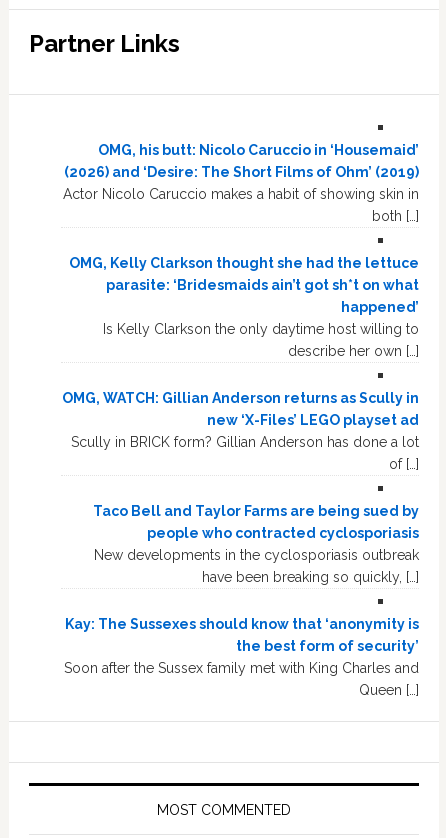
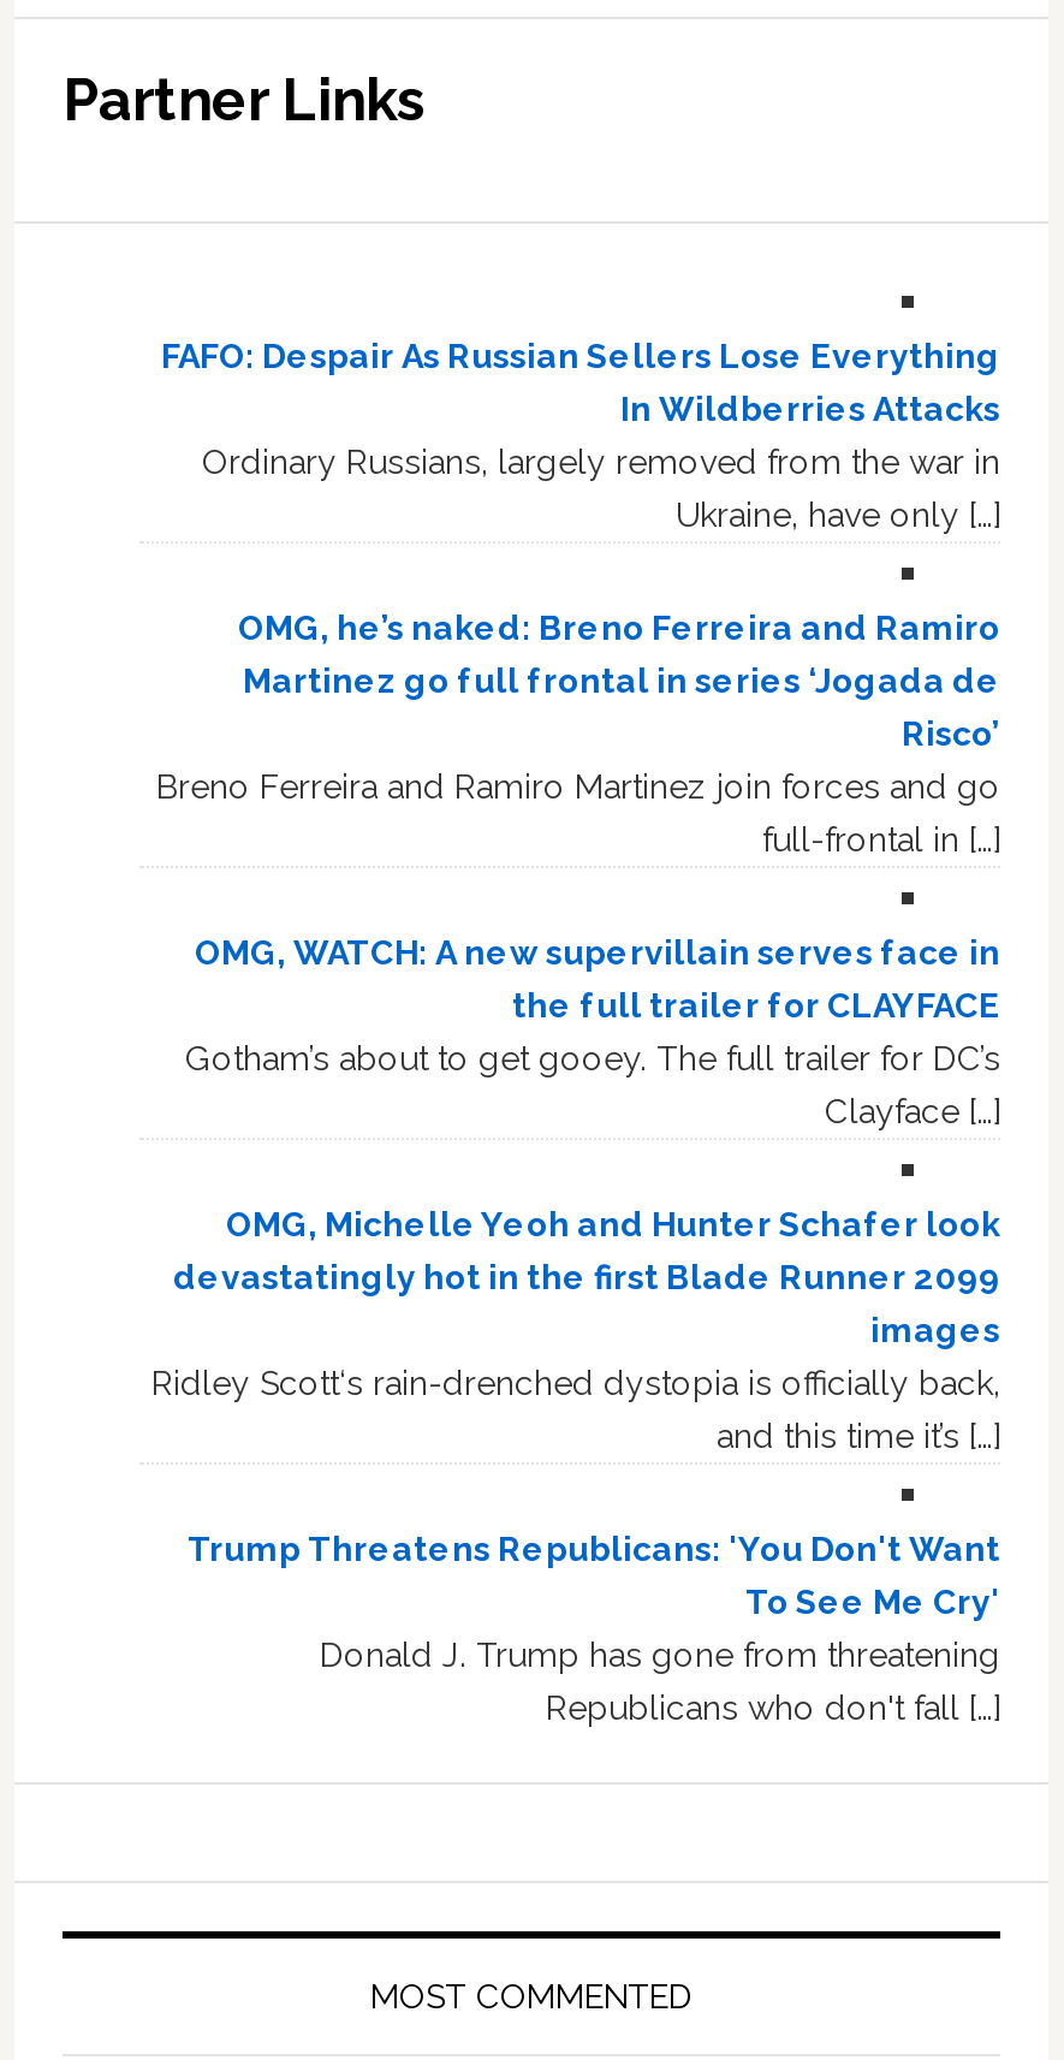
- OMG, his butt: Nicolo Caruccio in ‘Housemaid’
- (2026) and ‘Desire: The Short Films of Ohm’ (2019)
- Actor Nicolo Caruccio makes a habit of showing skin in
- both […]
+ FAFO: Despair As Russian Sellers Lose Everything
+ In Wildberries Attacks
+ Ordinary Russians, largely removed from the war in
+ Ukraine, have only […]

- OMG, Kelly Clarkson thought she had the lettuce
- parasite: ‘Bridesmaids ain’t got sh*t on what
- happened’
- Is Kelly Clarkson the only daytime host willing to
- describe her own […]
+ OMG, he’s naked: Breno Ferreira and Ramiro
+ Martinez go full frontal in series ‘Jogada de
+ Risco’
+ Breno Ferreira and Ramiro Martinez join forces and go
+ full-frontal in […]

- OMG, WATCH: Gillian Anderson returns as Scully in
- new ‘X-Files’ LEGO playset ad
- Scully in BRICK form? Gillian Anderson has done a lot
- of […]
+ OMG, WATCH: A new supervillain serves face in
+ the full trailer for CLAYFACE
+ Gotham’s about to get gooey. The full trailer for DC’s
+ Clayface […]

- Taco Bell and Taylor Farms are being sued by
- people who contracted cyclosporiasis
- New developments in the cyclosporiasis outbreak
- have been breaking so quickly, […]
+ OMG, Michelle Yeoh and Hunter Schafer look
+ devastatingly hot in the first Blade Runner 2099
+ images
+ Ridley Scott‘s rain-drenched dystopia is officially back,
+ and this time it’s […]

- Kay: The Sussexes should know that ‘anonymity is
- the best form of security’
- Soon after the Sussex family met with King Charles and
- Queen […]
+ Trump Threatens Republicans: 'You Don't Want
+ To See Me Cry'
+ Donald J. Trump has gone from threatening
+ Republicans who don't fall […]
